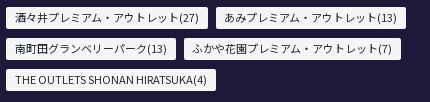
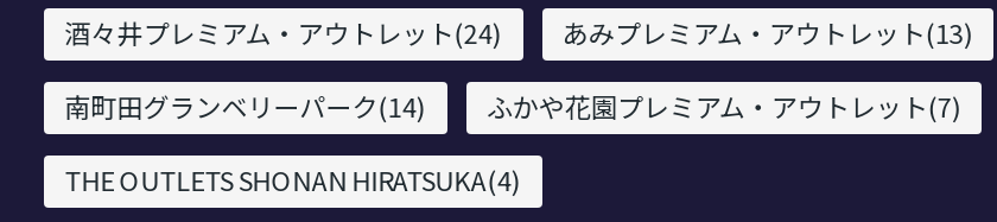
- 酒々井プレミアム・アウトレット(27)
+ 酒々井プレミアム・アウトレット(24)

- 南町田グランベリーパーク(13)
+ 南町田グランベリーパーク(14)
